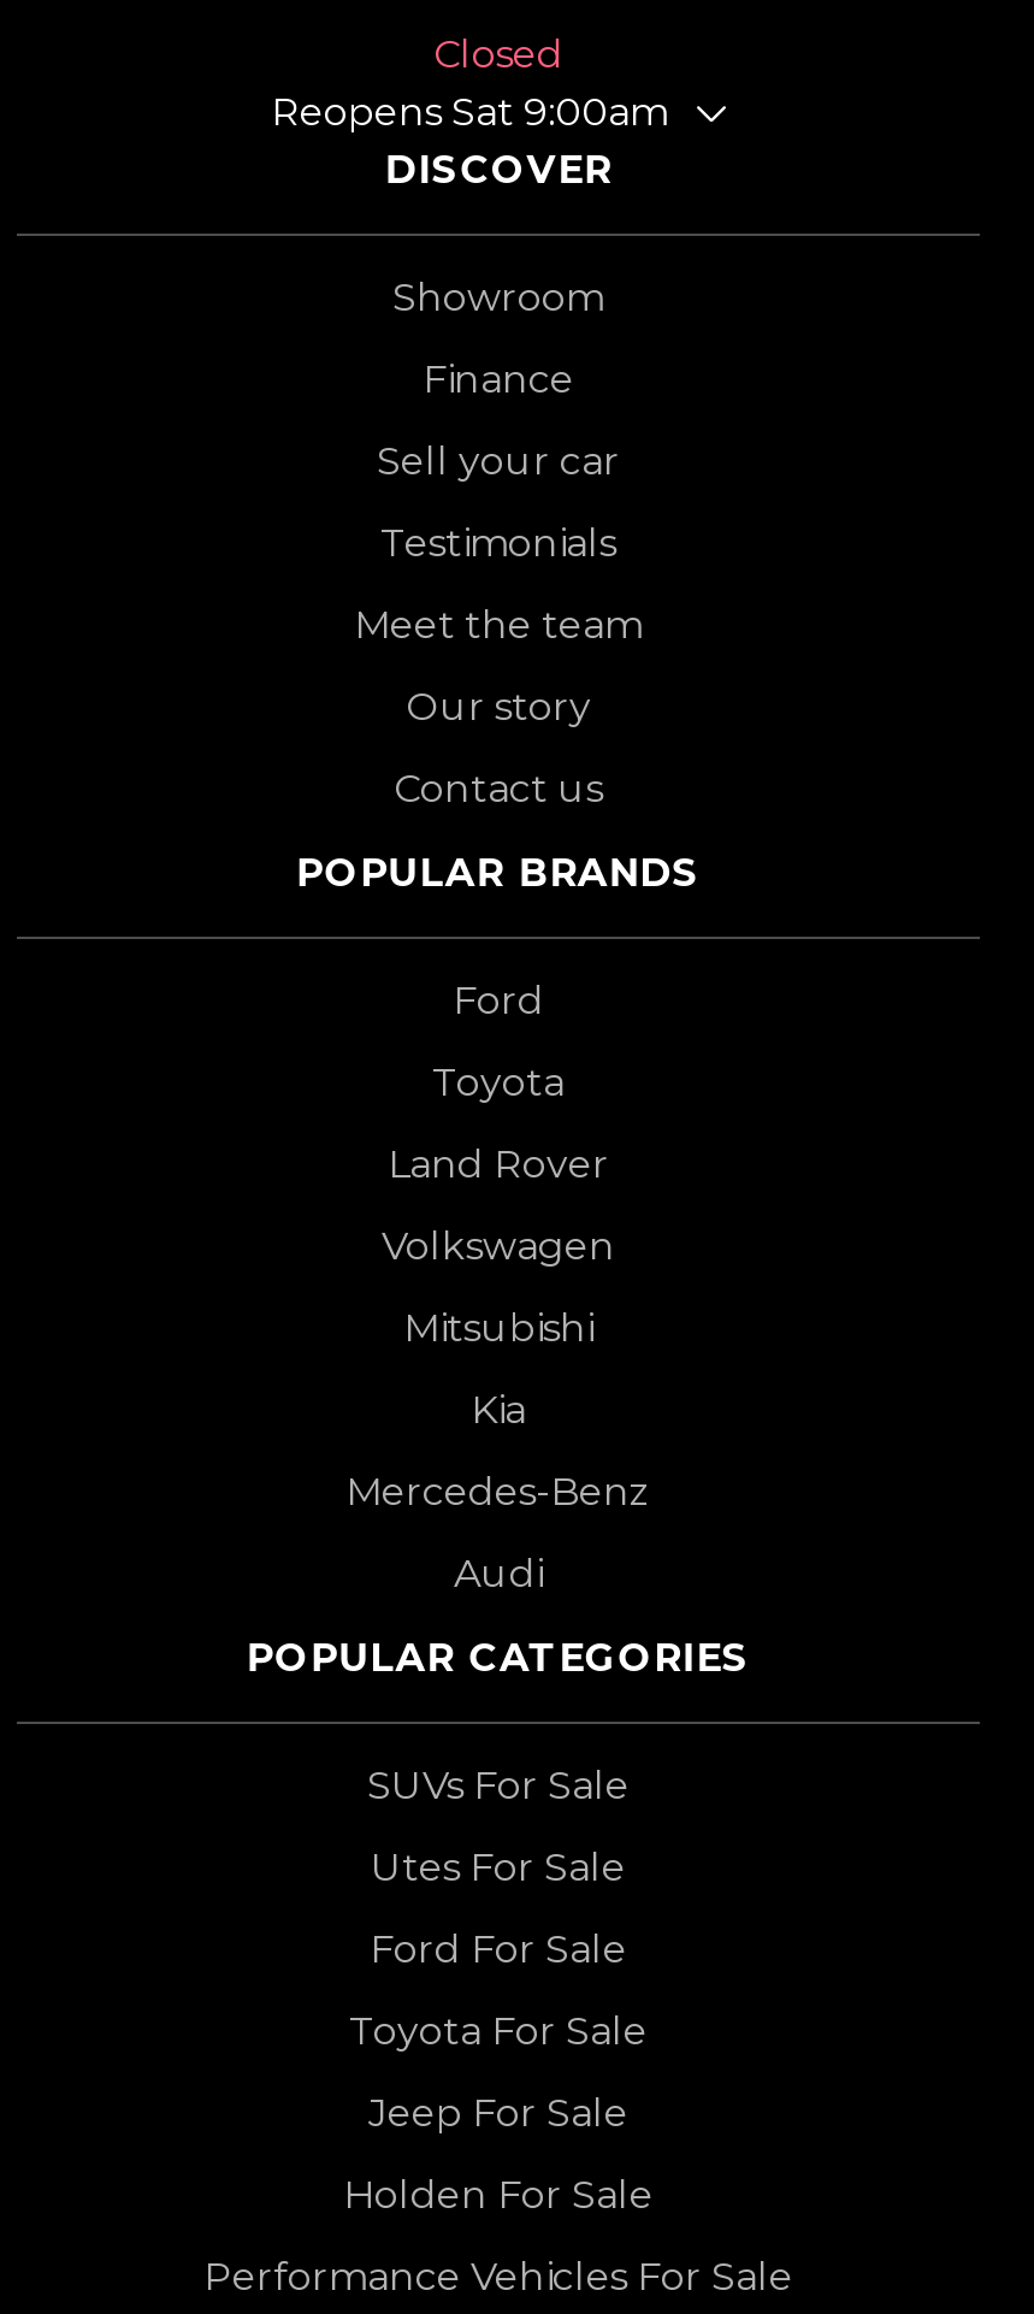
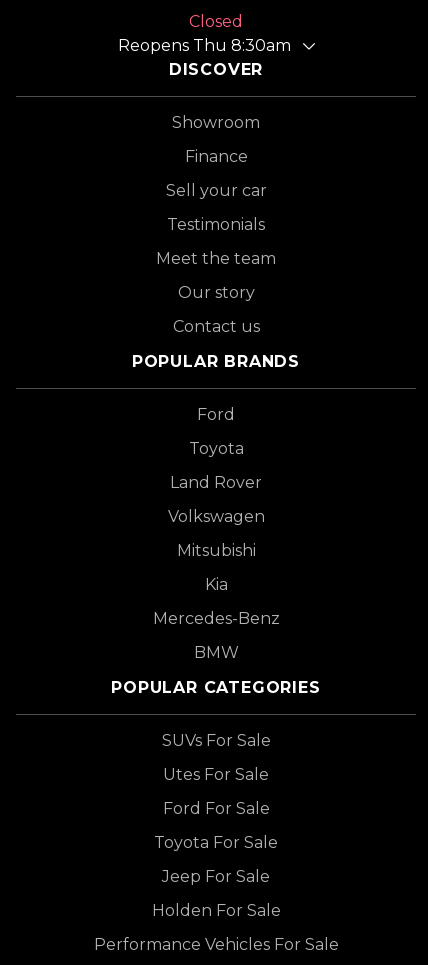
- Reopens Sat 9:00am
+ Reopens Thu 8:30am

- Audi
+ BMW
